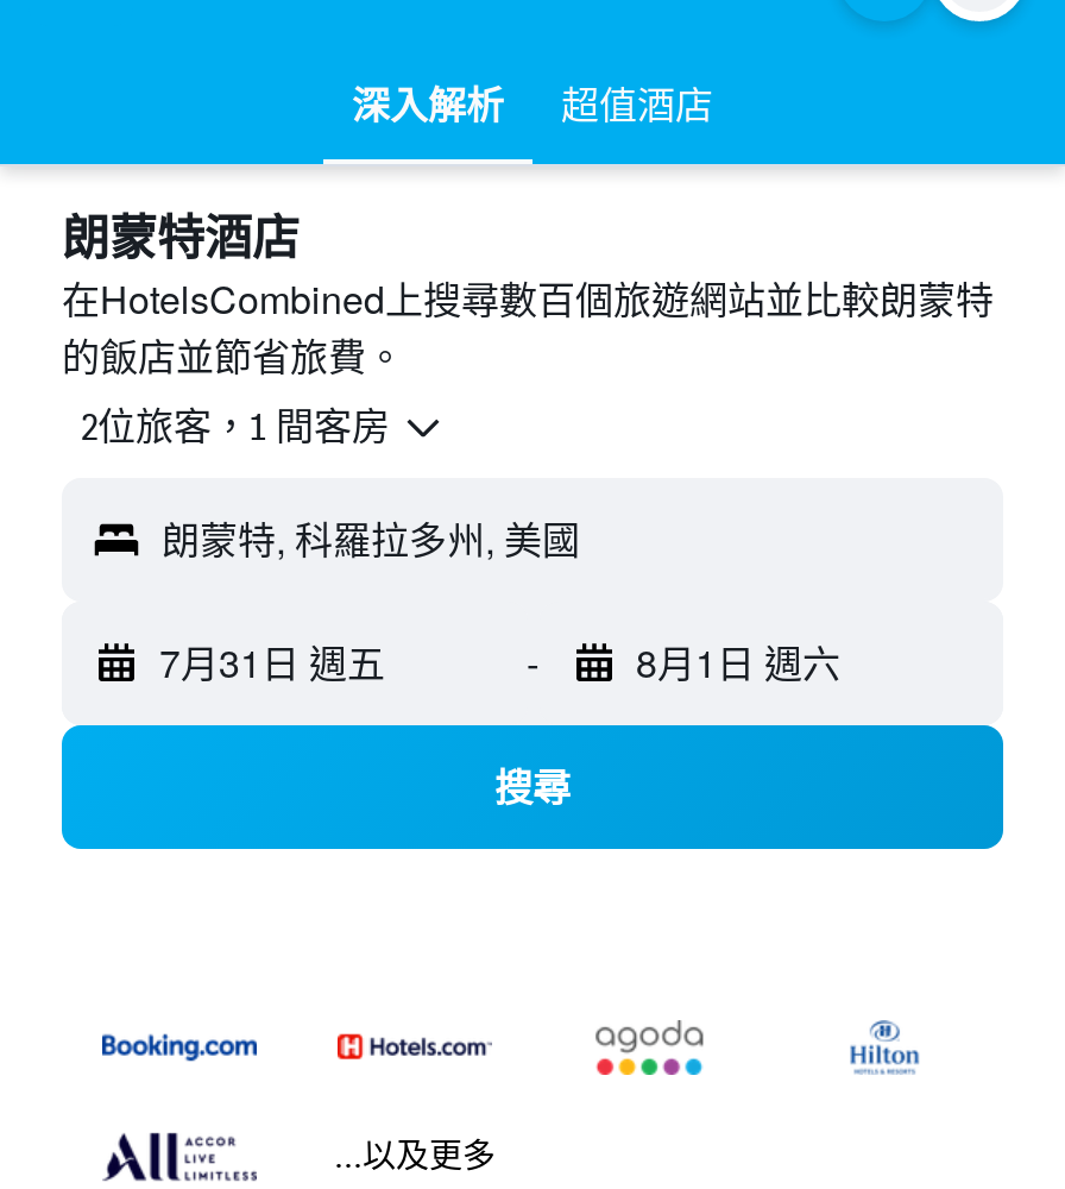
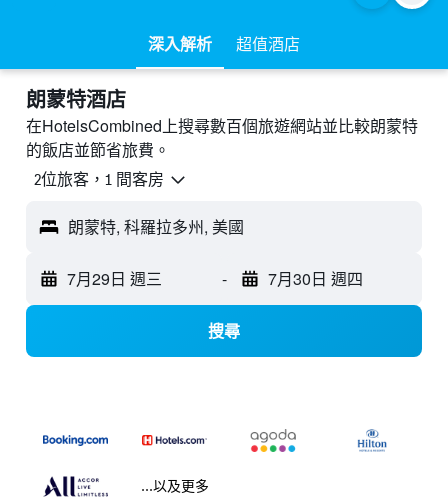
- 7月31日 週五
+ 7月29日 週三

- 8月1日 週六
+ 7月30日 週四
